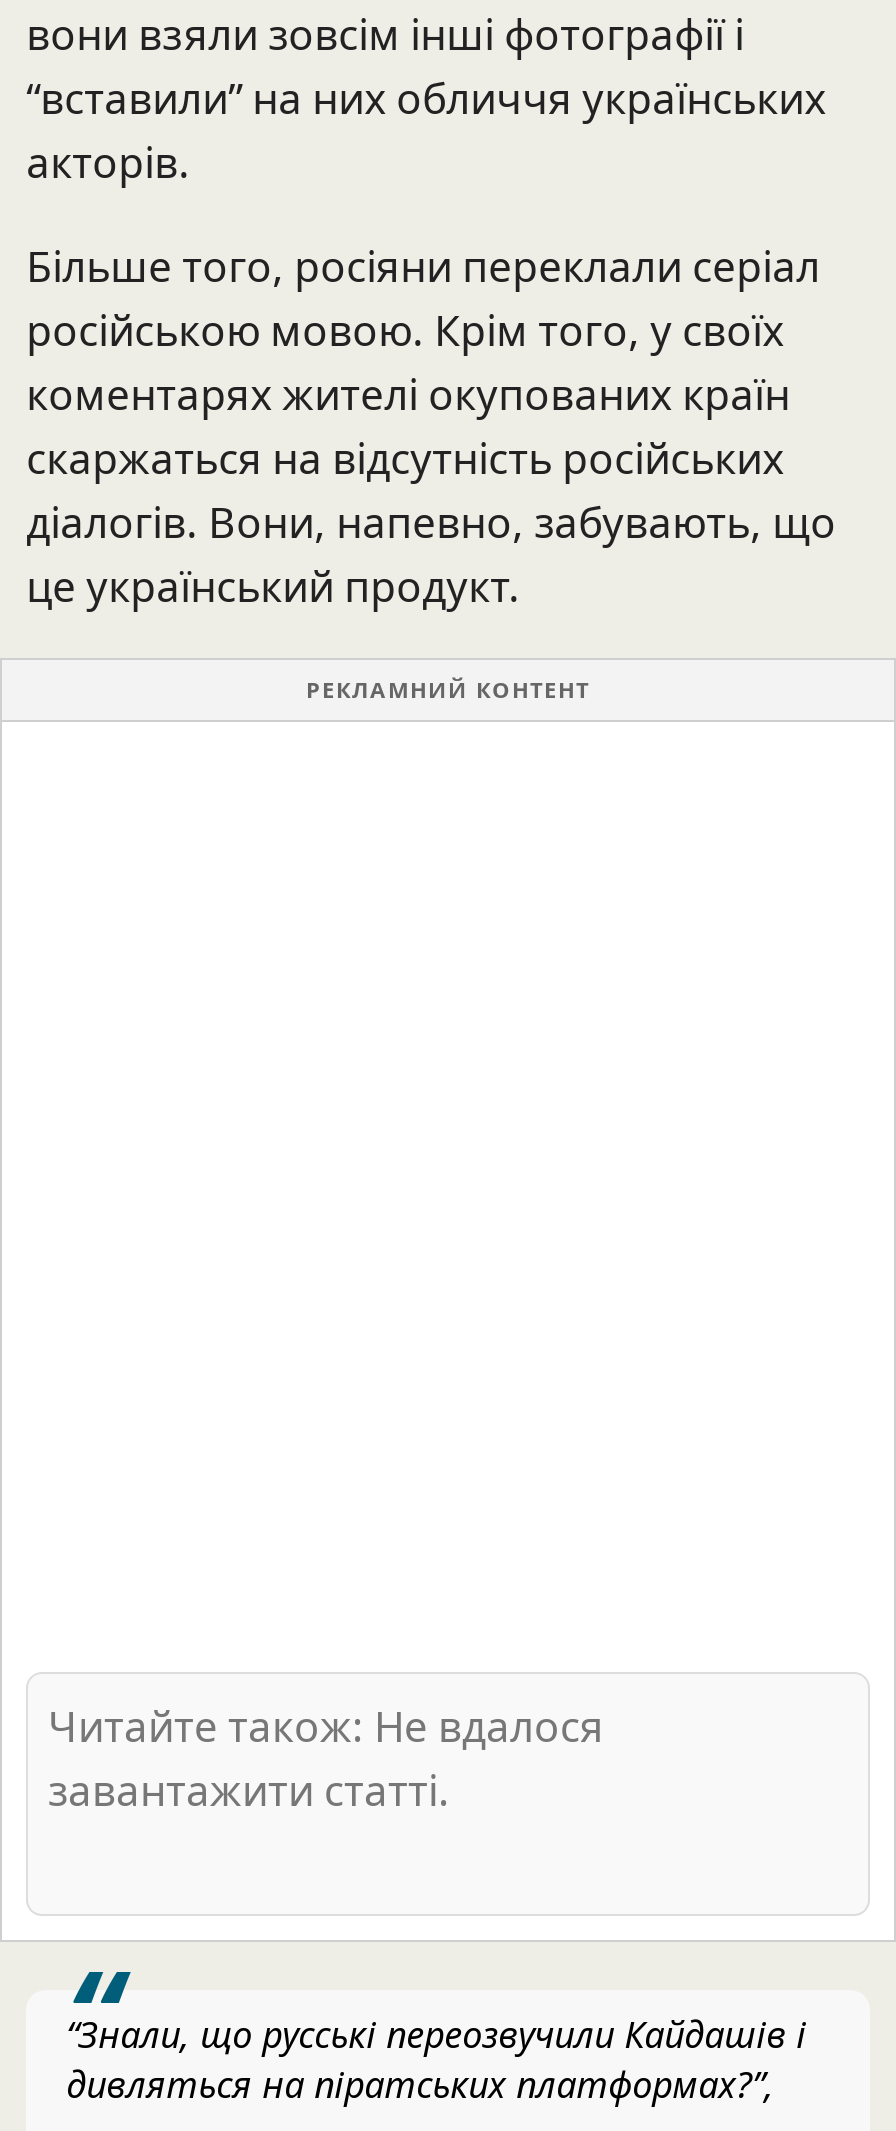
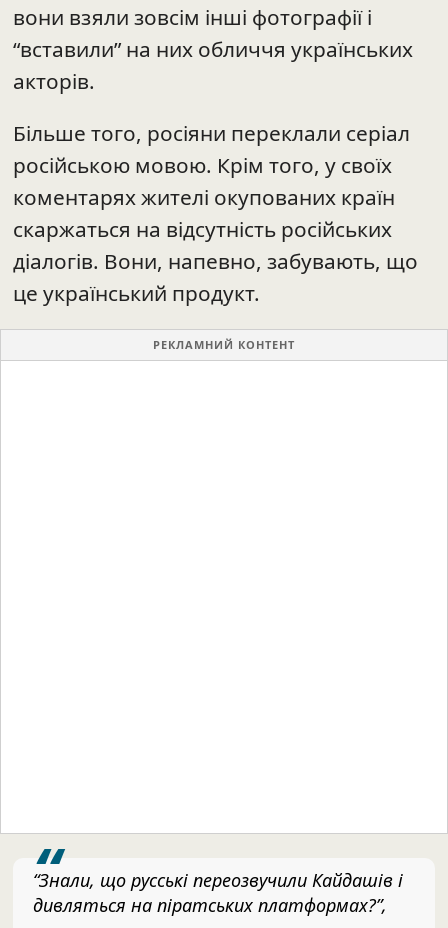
- Читайте також: Не вдалося
- завантажити статті.
